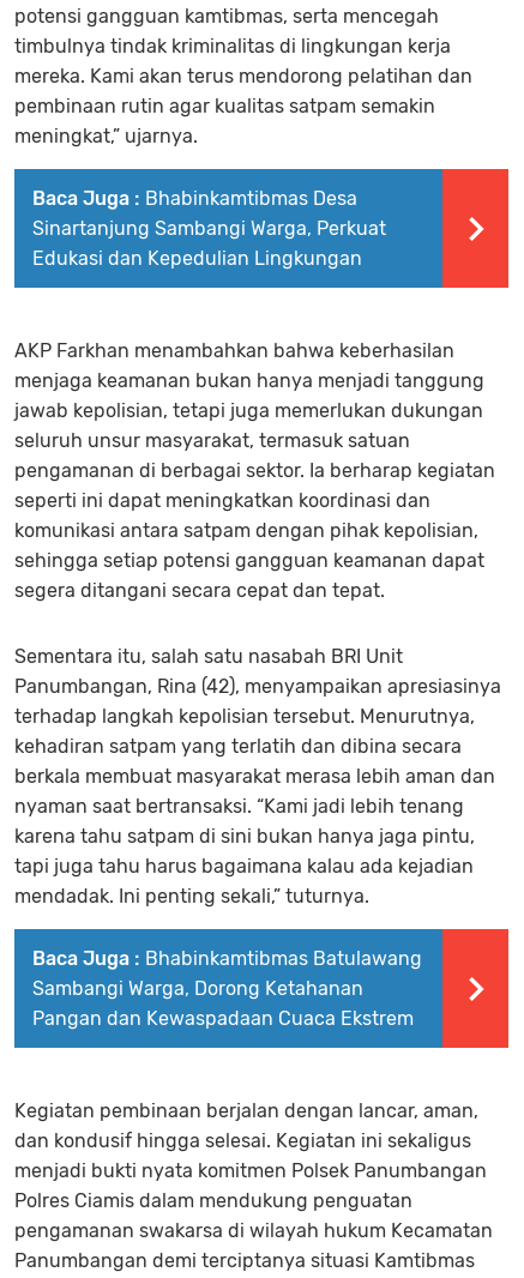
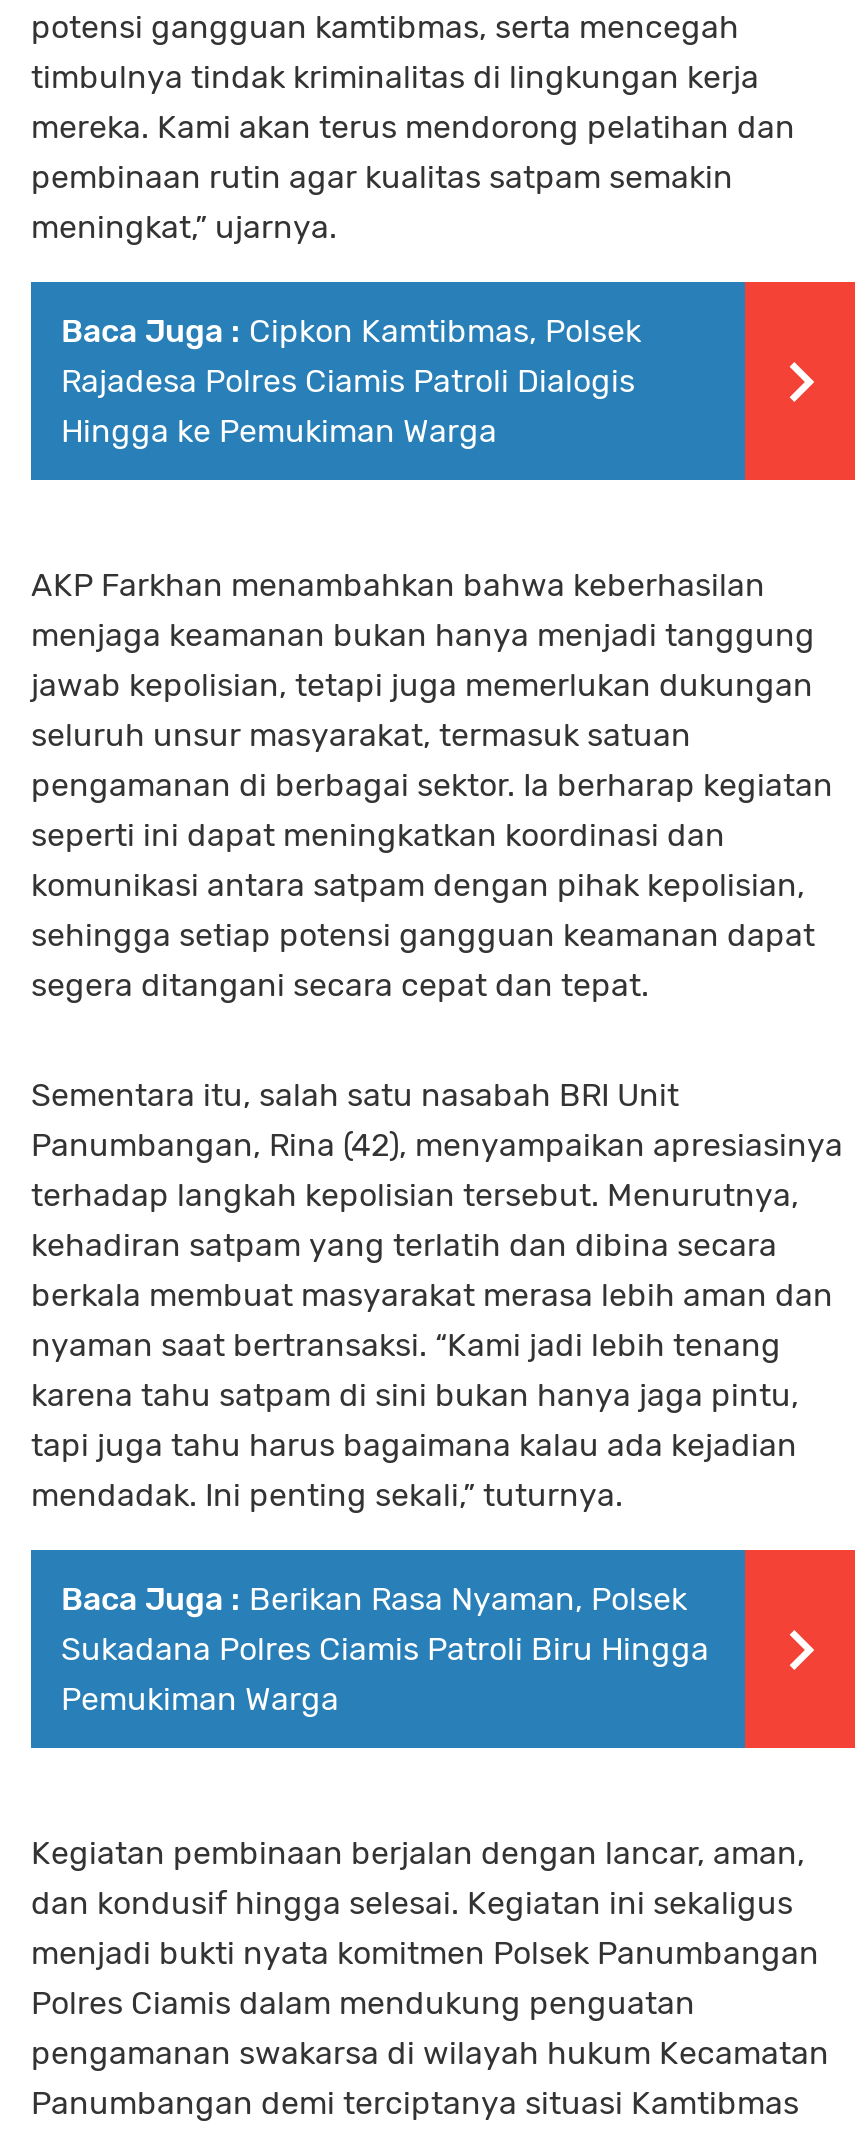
- Baca Juga : Bhabinkamtibmas Desa
- Sinartanjung Sambangi Warga, Perkuat
- Edukasi dan Kepedulian Lingkungan
+ Baca Juga : Cipkon Kamtibmas, Polsek
+ Rajadesa Polres Ciamis Patroli Dialogis
+ Hingga ke Pemukiman Warga

- Baca Juga : Bhabinkamtibmas Batulawang
- Sambangi Warga, Dorong Ketahanan
- Pangan dan Kewaspadaan Cuaca Ekstrem
+ Baca Juga : Berikan Rasa Nyaman, Polsek
+ Sukadana Polres Ciamis Patroli Biru Hingga
+ Pemukiman Warga
